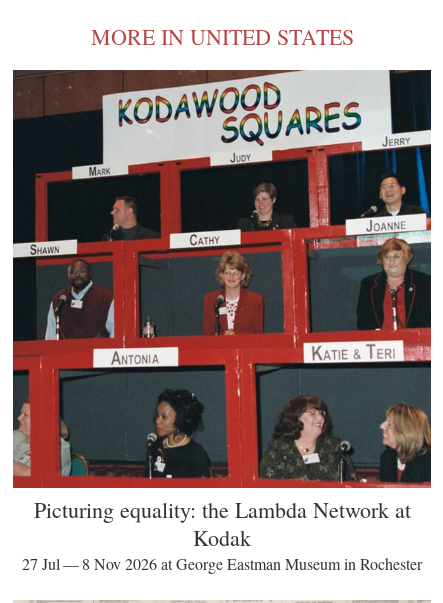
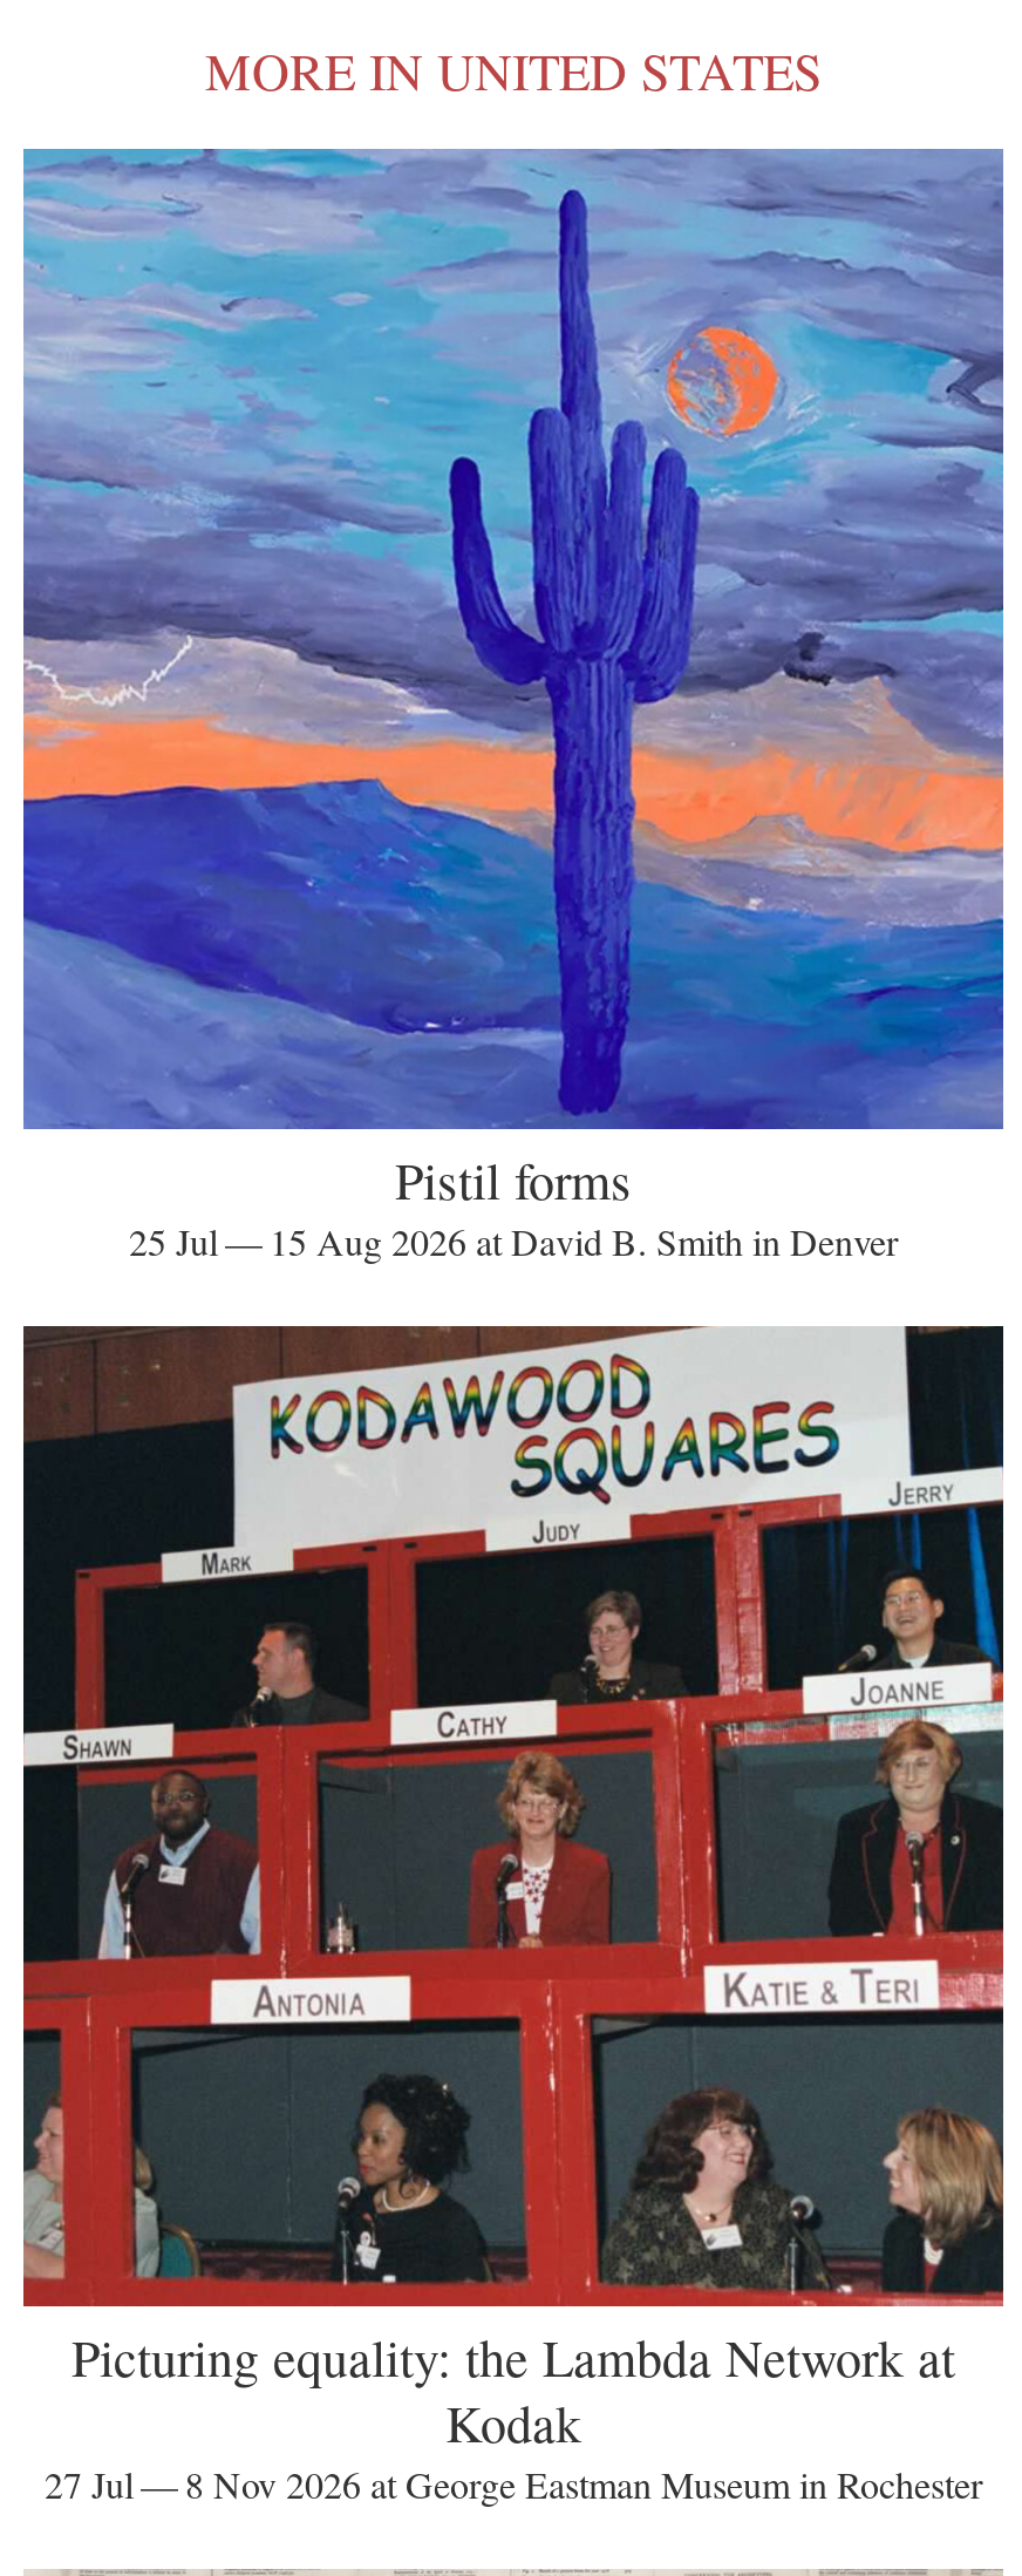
+ [image]
+ Pistil forms
+ 25 Jul — 15 Aug 2026 at David B. Smith in Denver
